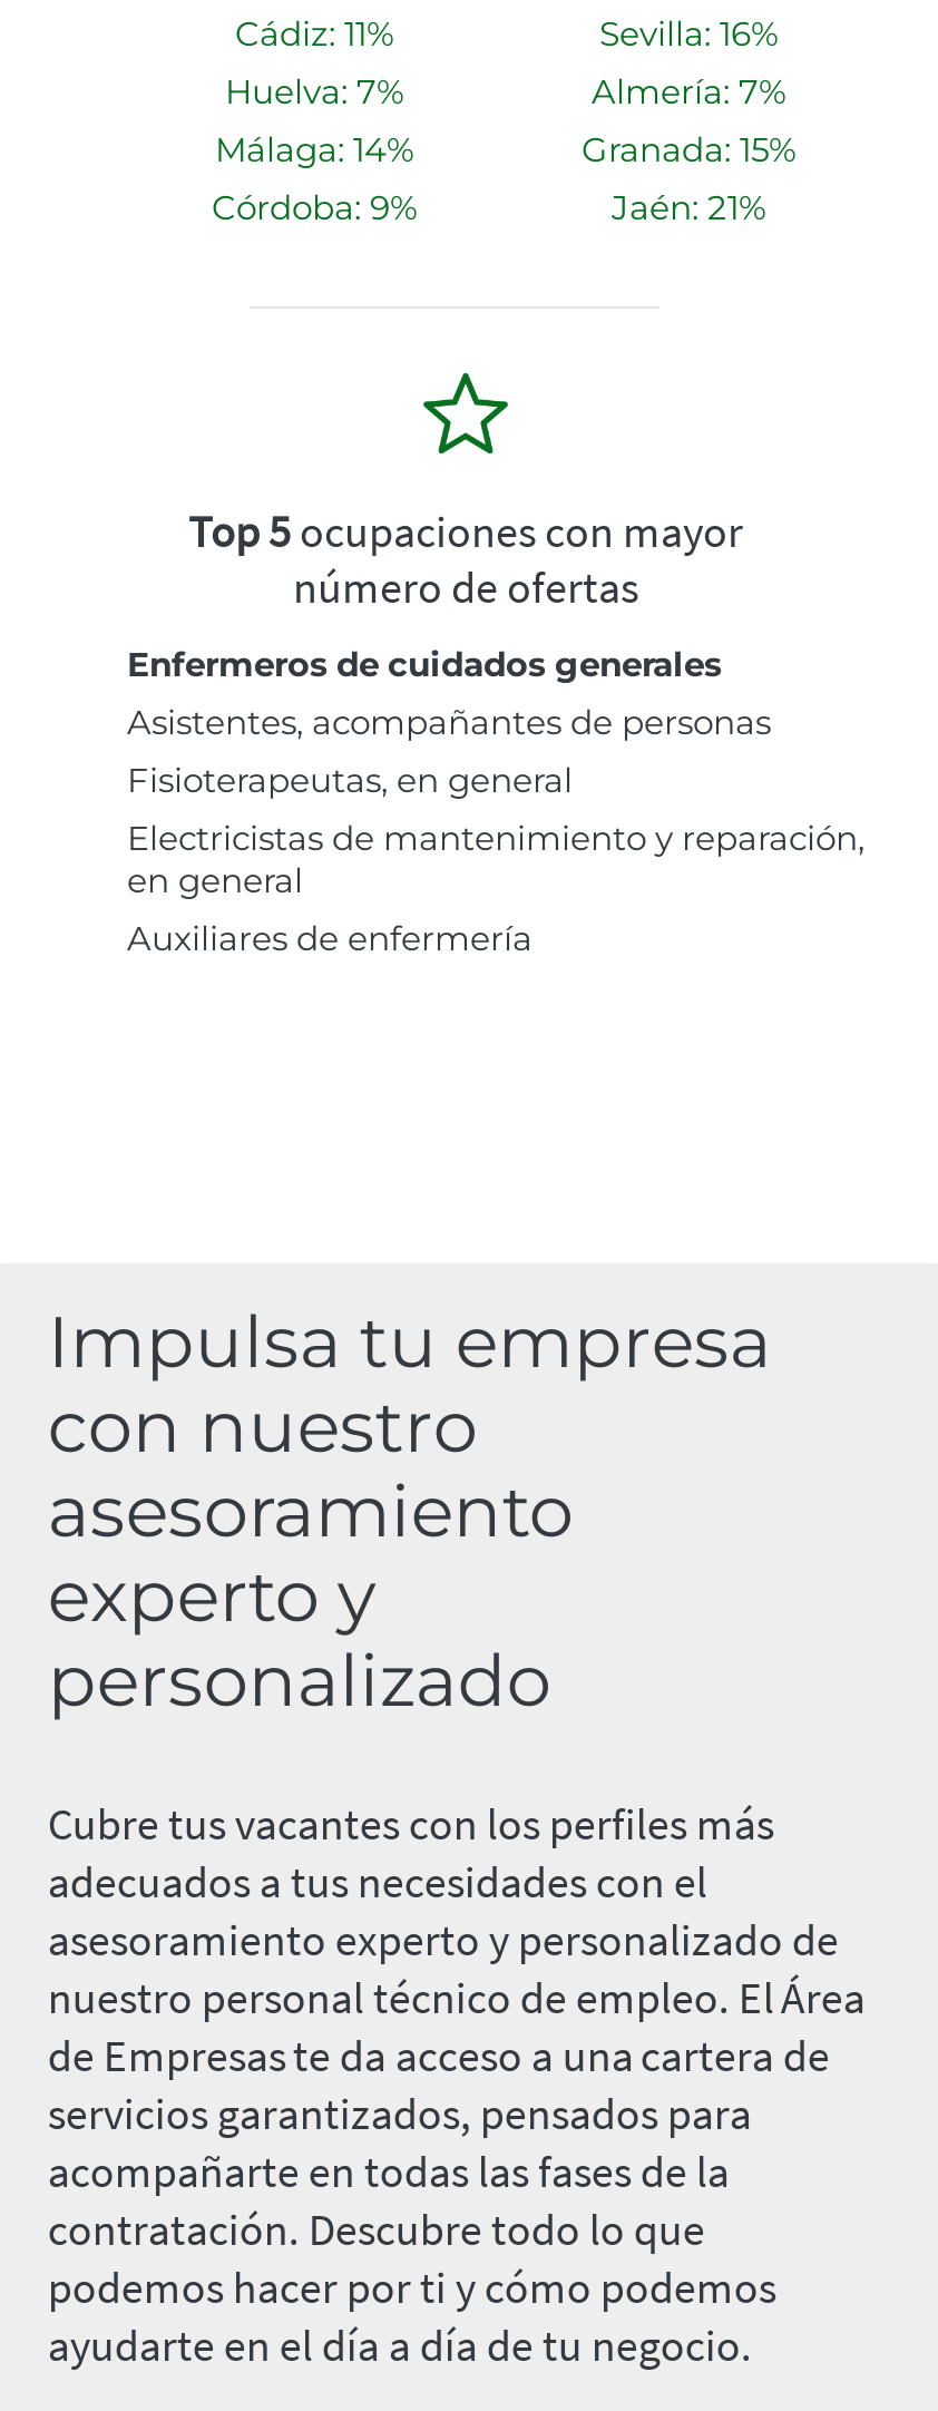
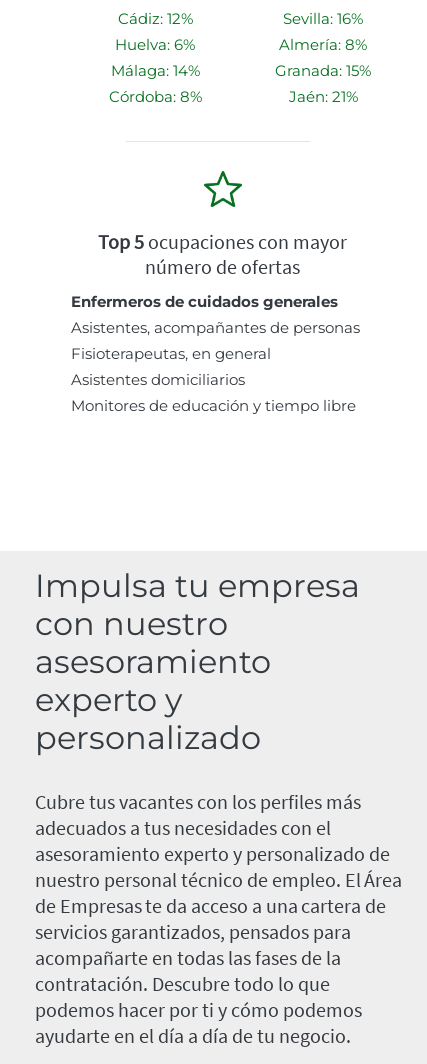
- Cádiz: 11%
+ Cádiz: 12%

- Huelva: 7%
+ Huelva: 6%

- Almería: 7%
+ Almería: 8%

- Córdoba: 9%
+ Córdoba: 8%

- Electricistas de mantenimiento y reparación,
- en general
- Auxiliares de enfermería
+ Asistentes domiciliarios
+ Monitores de educación y tiempo libre
